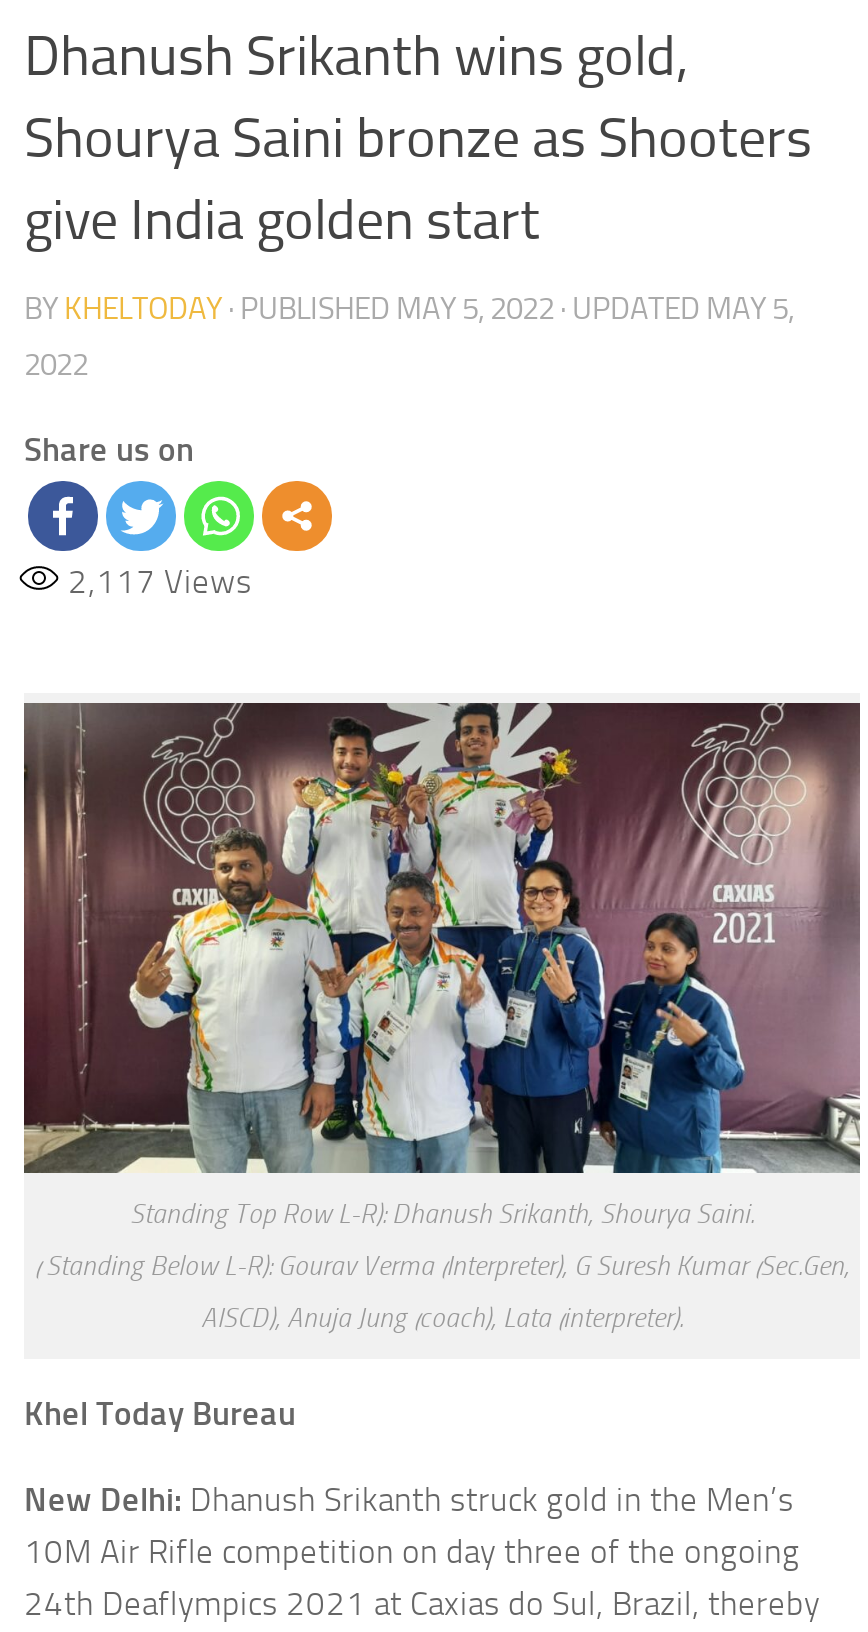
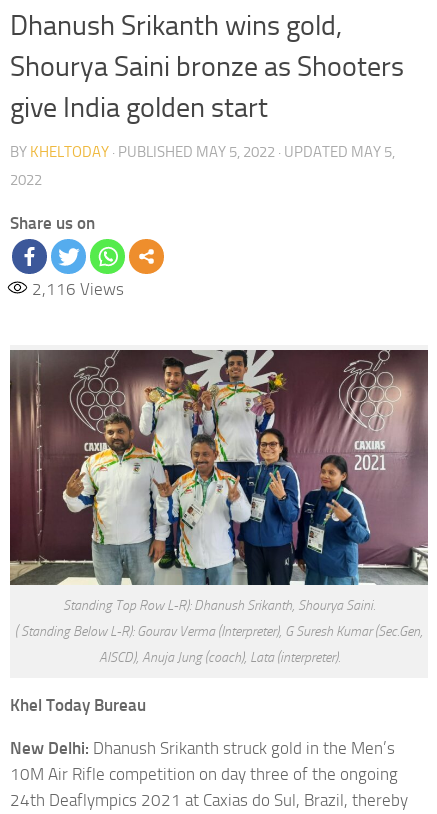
- 2,117 Views
+ 2,116 Views
